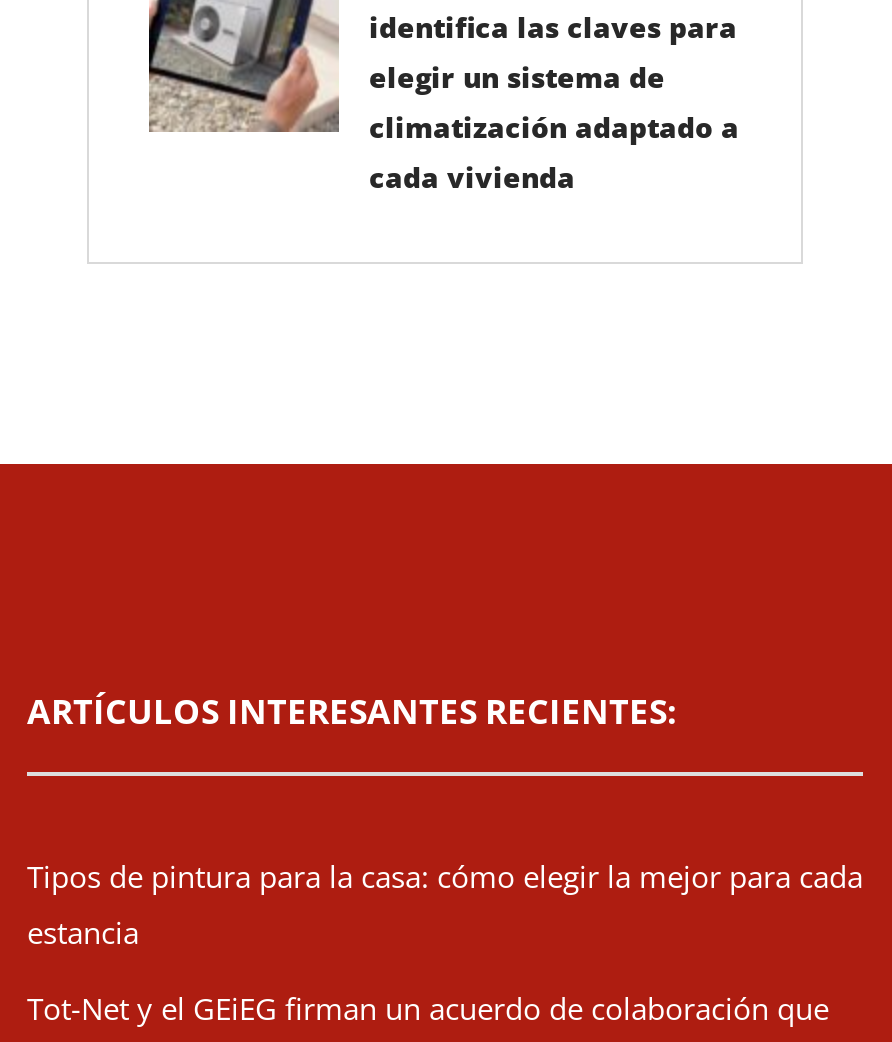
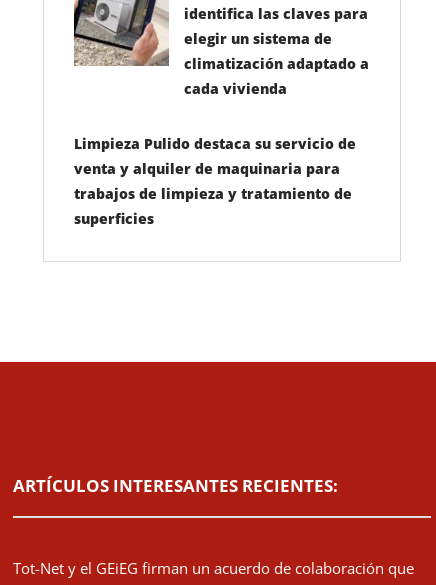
+ Limpieza Pulido destaca su servicio de
+ venta y alquiler de maquinaria para
+ trabajos de limpieza y tratamiento de
+ superficies

moved down: ARTÍCULOS INTERESANTES RECIENTES:

- Tipos de pintura para la casa: cómo elegir la mejor para cada
- estancia
